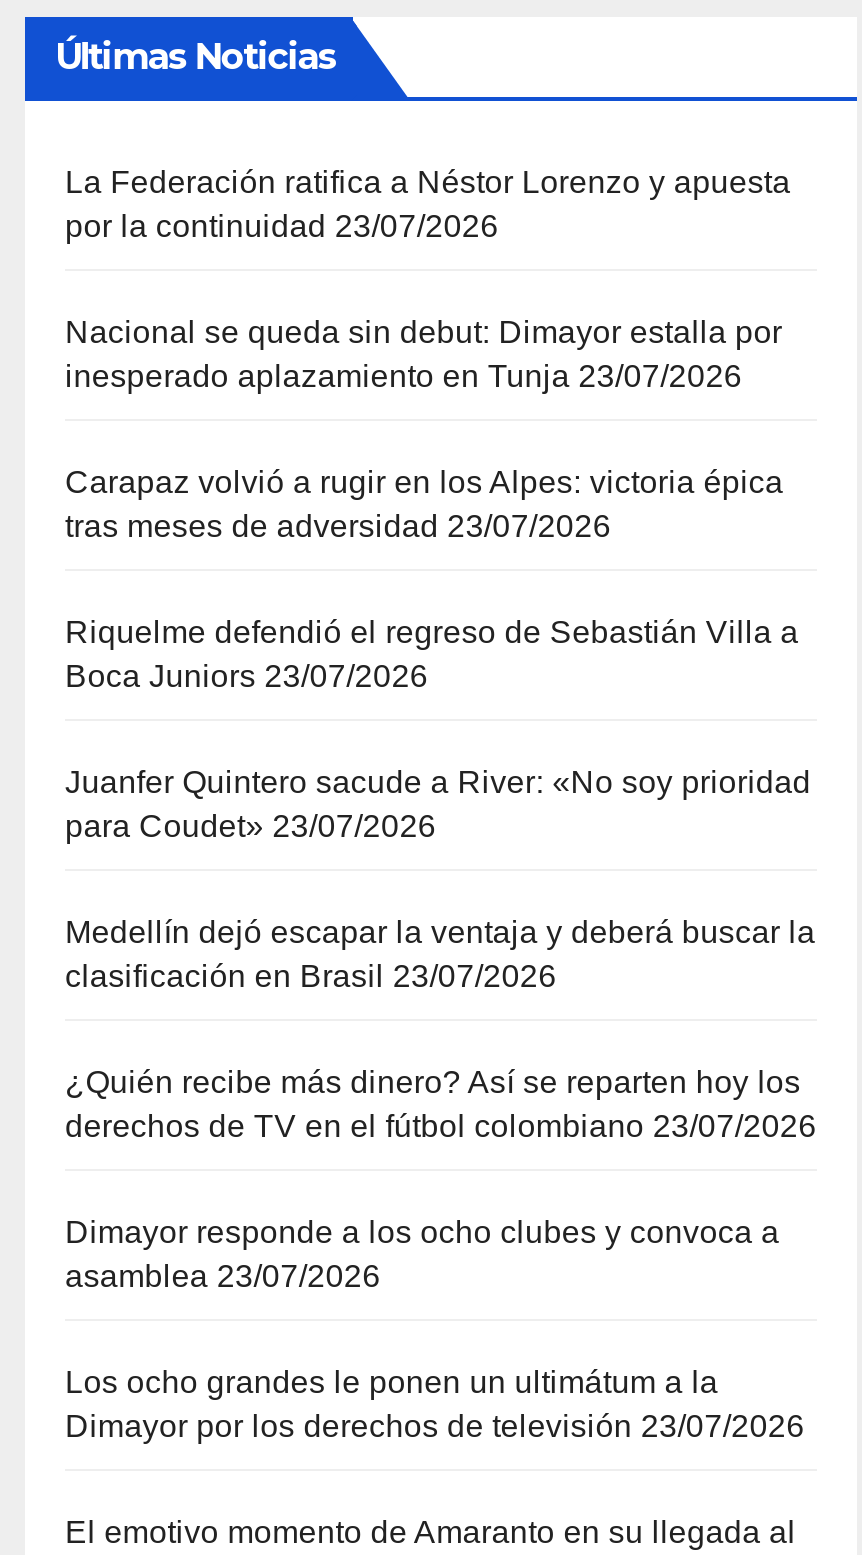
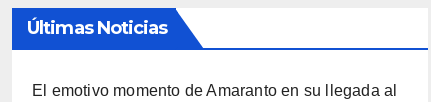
- La Federación ratifica a Néstor Lorenzo y apuesta
- por la continuidad 23/07/2026
- Nacional se queda sin debut: Dimayor estalla por
- inesperado aplazamiento en Tunja 23/07/2026
- Carapaz volvió a rugir en los Alpes: victoria épica
- tras meses de adversidad 23/07/2026
- Riquelme defendió el regreso de Sebastián Villa a
- Boca Juniors 23/07/2026
- Juanfer Quintero sacude a River: «No soy prioridad
- para Coudet» 23/07/2026
- Medellín dejó escapar la ventaja y deberá buscar la
- clasificación en Brasil 23/07/2026
- ¿Quién recibe más dinero? Así se reparten hoy los
- derechos de TV en el fútbol colombiano 23/07/2026
- Dimayor responde a los ocho clubes y convoca a
- asamblea 23/07/2026
- Los ocho grandes le ponen un ultimátum a la
- Dimayor por los derechos de televisión 23/07/2026
